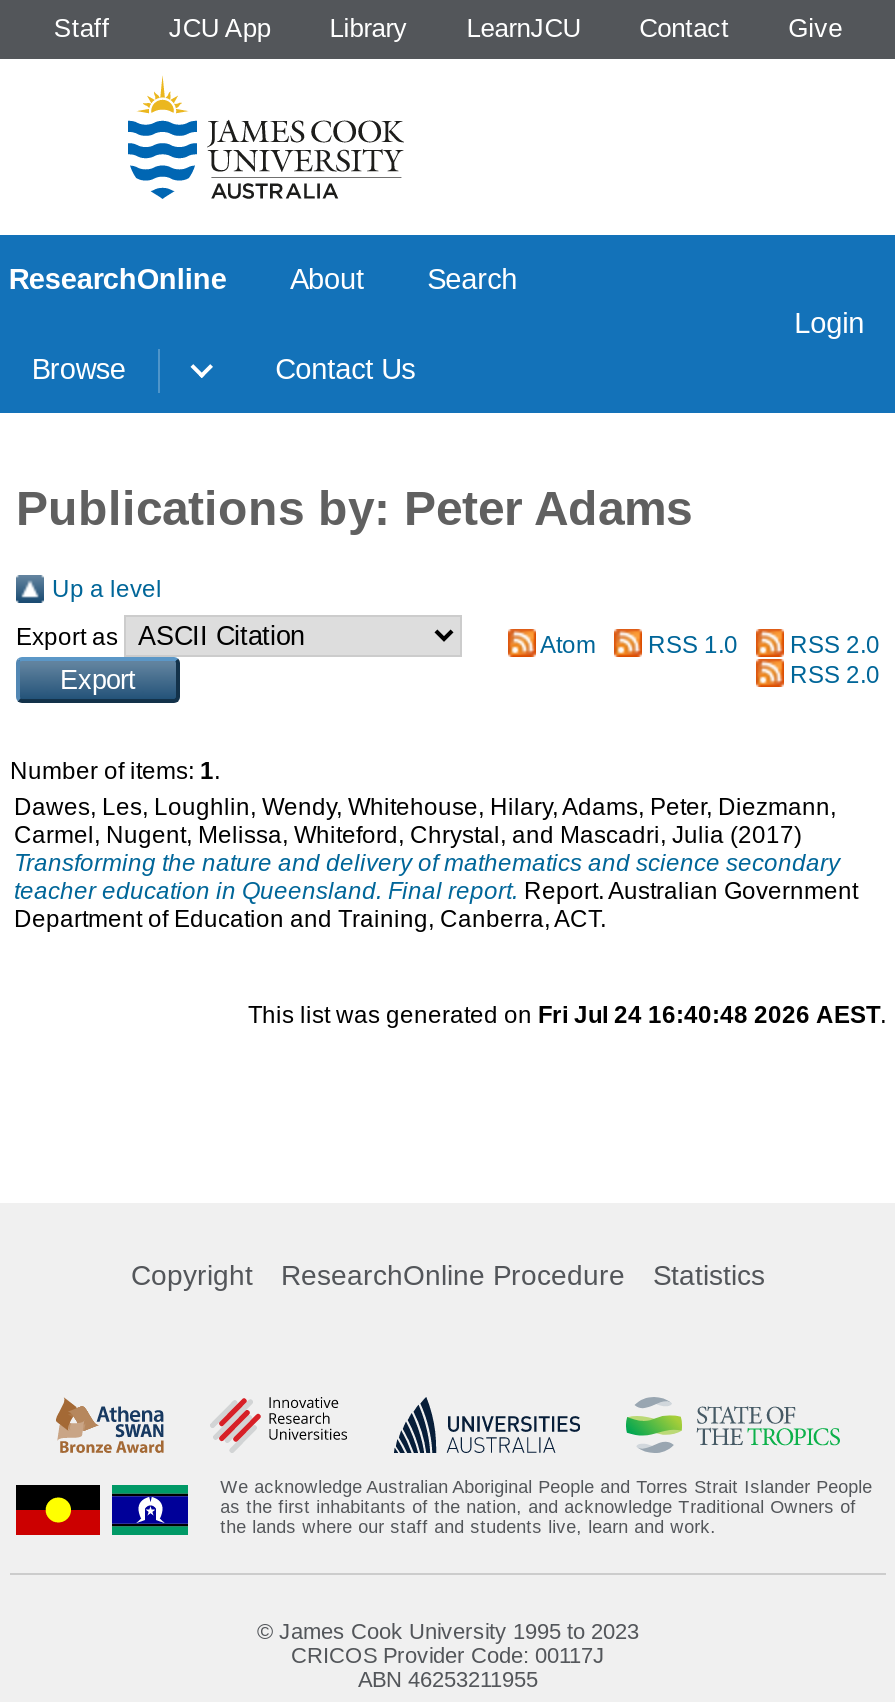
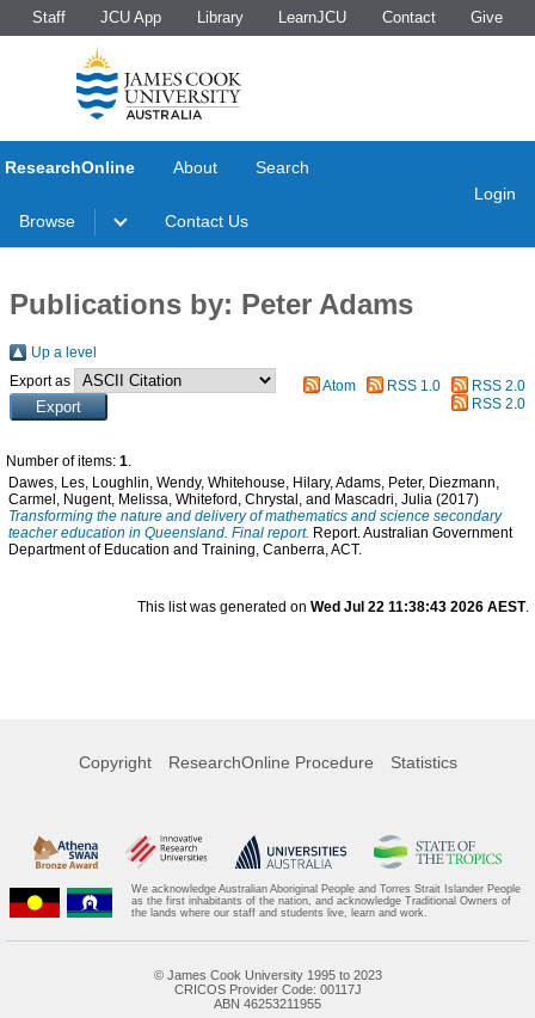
- This list was generated on Fri Jul 24 16:40:48 2026 AEST.
+ This list was generated on Wed Jul 22 11:38:43 2026 AEST.
